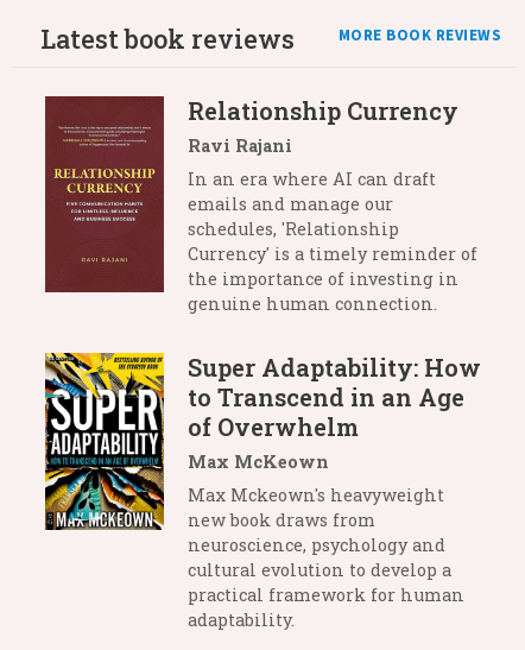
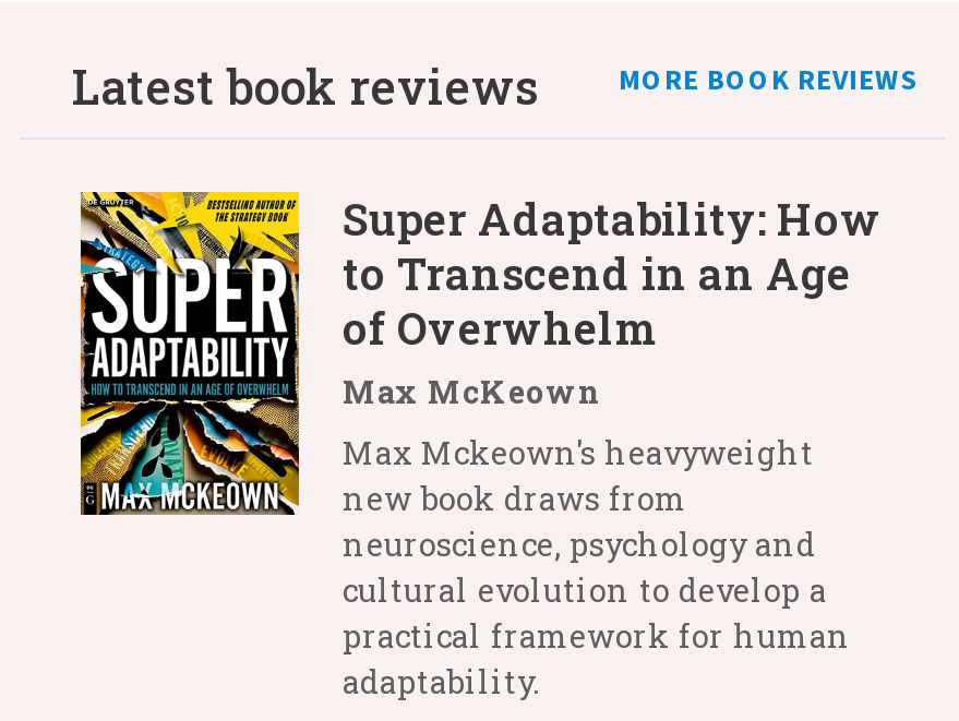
- [image]
- Relationship Currency
- Ravi Rajani
- In an era where AI can draft
- emails and manage our
- schedules, 'Relationship
- Currency' is a timely reminder of
- the importance of investing in
- genuine human connection.
